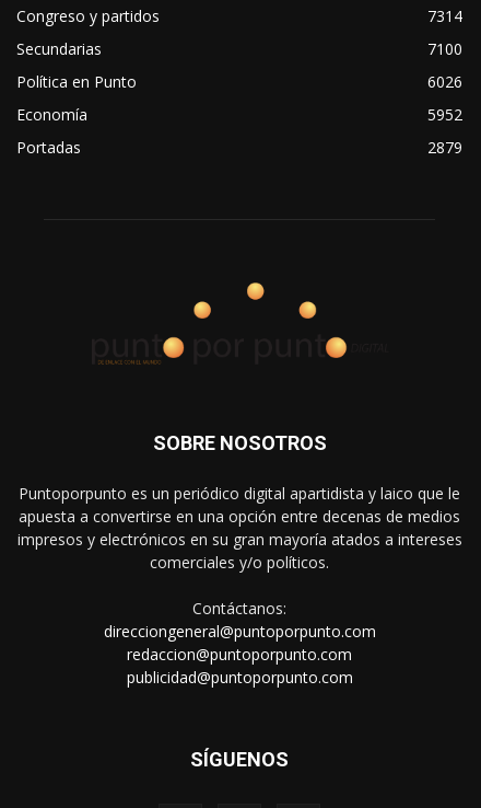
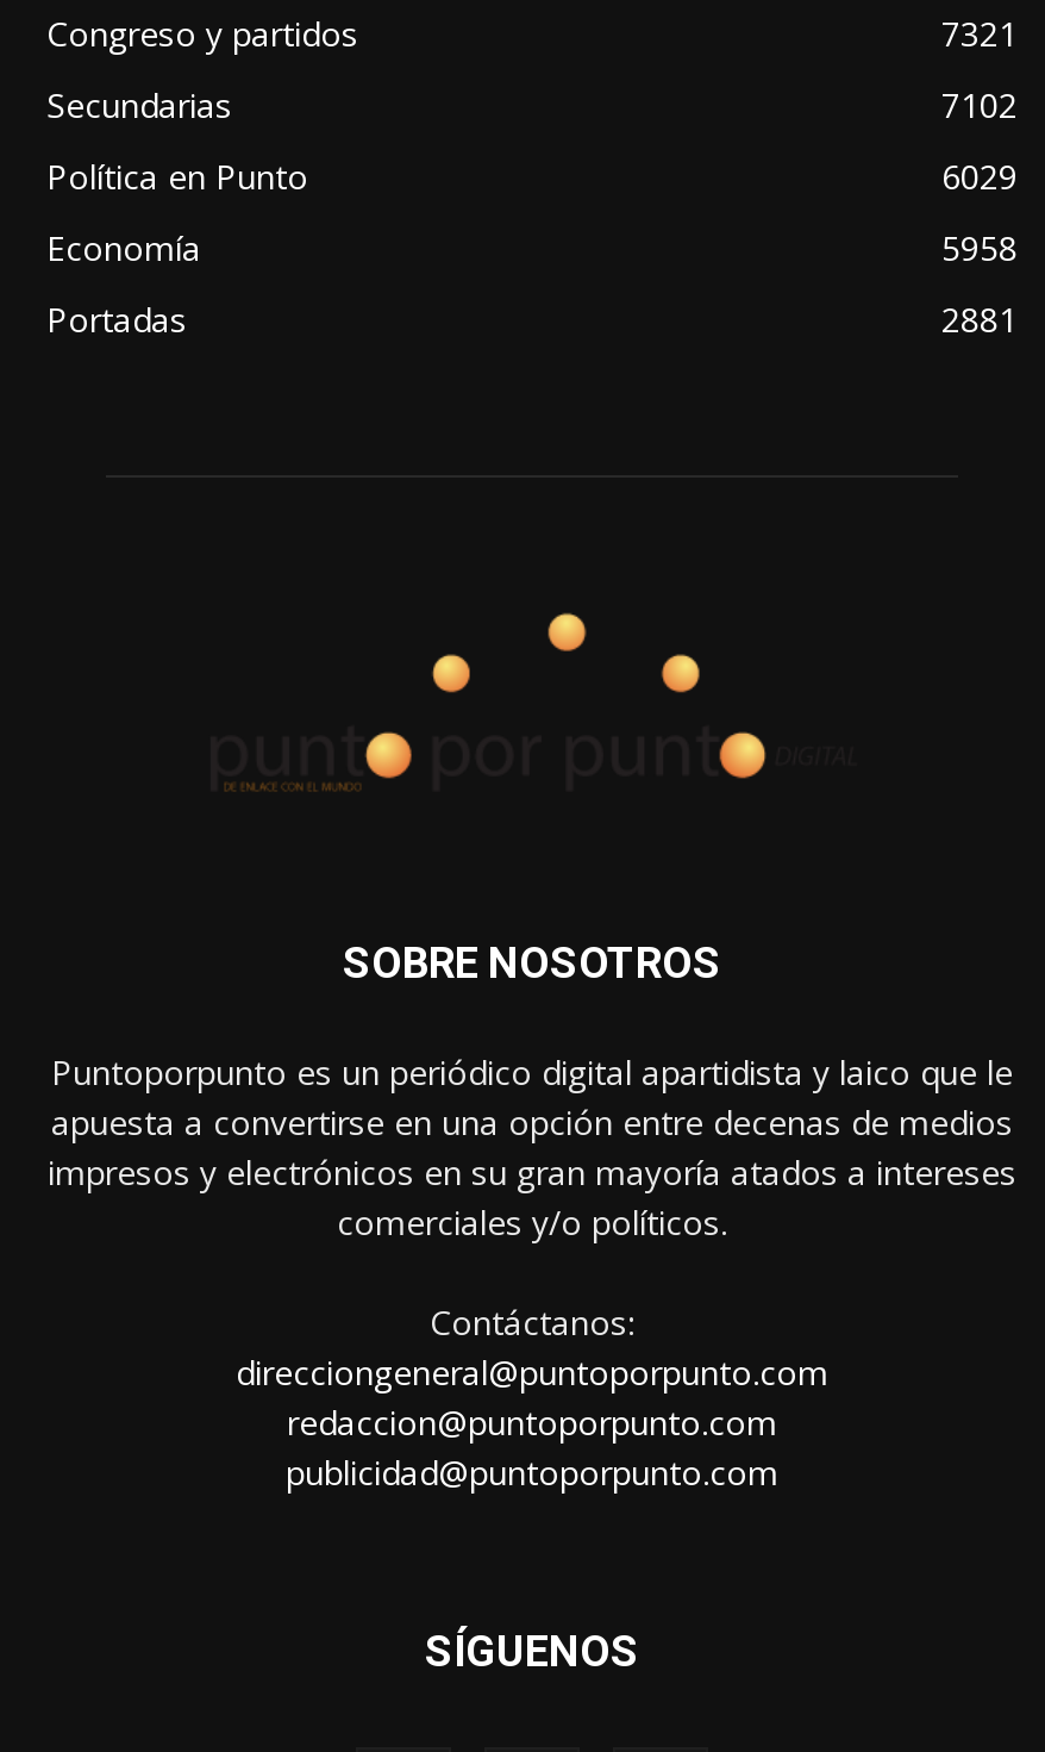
- 7314
+ 7321

- 7100
+ 7102

- 6026
+ 6029

- 5952
+ 5958

- 2879
+ 2881
